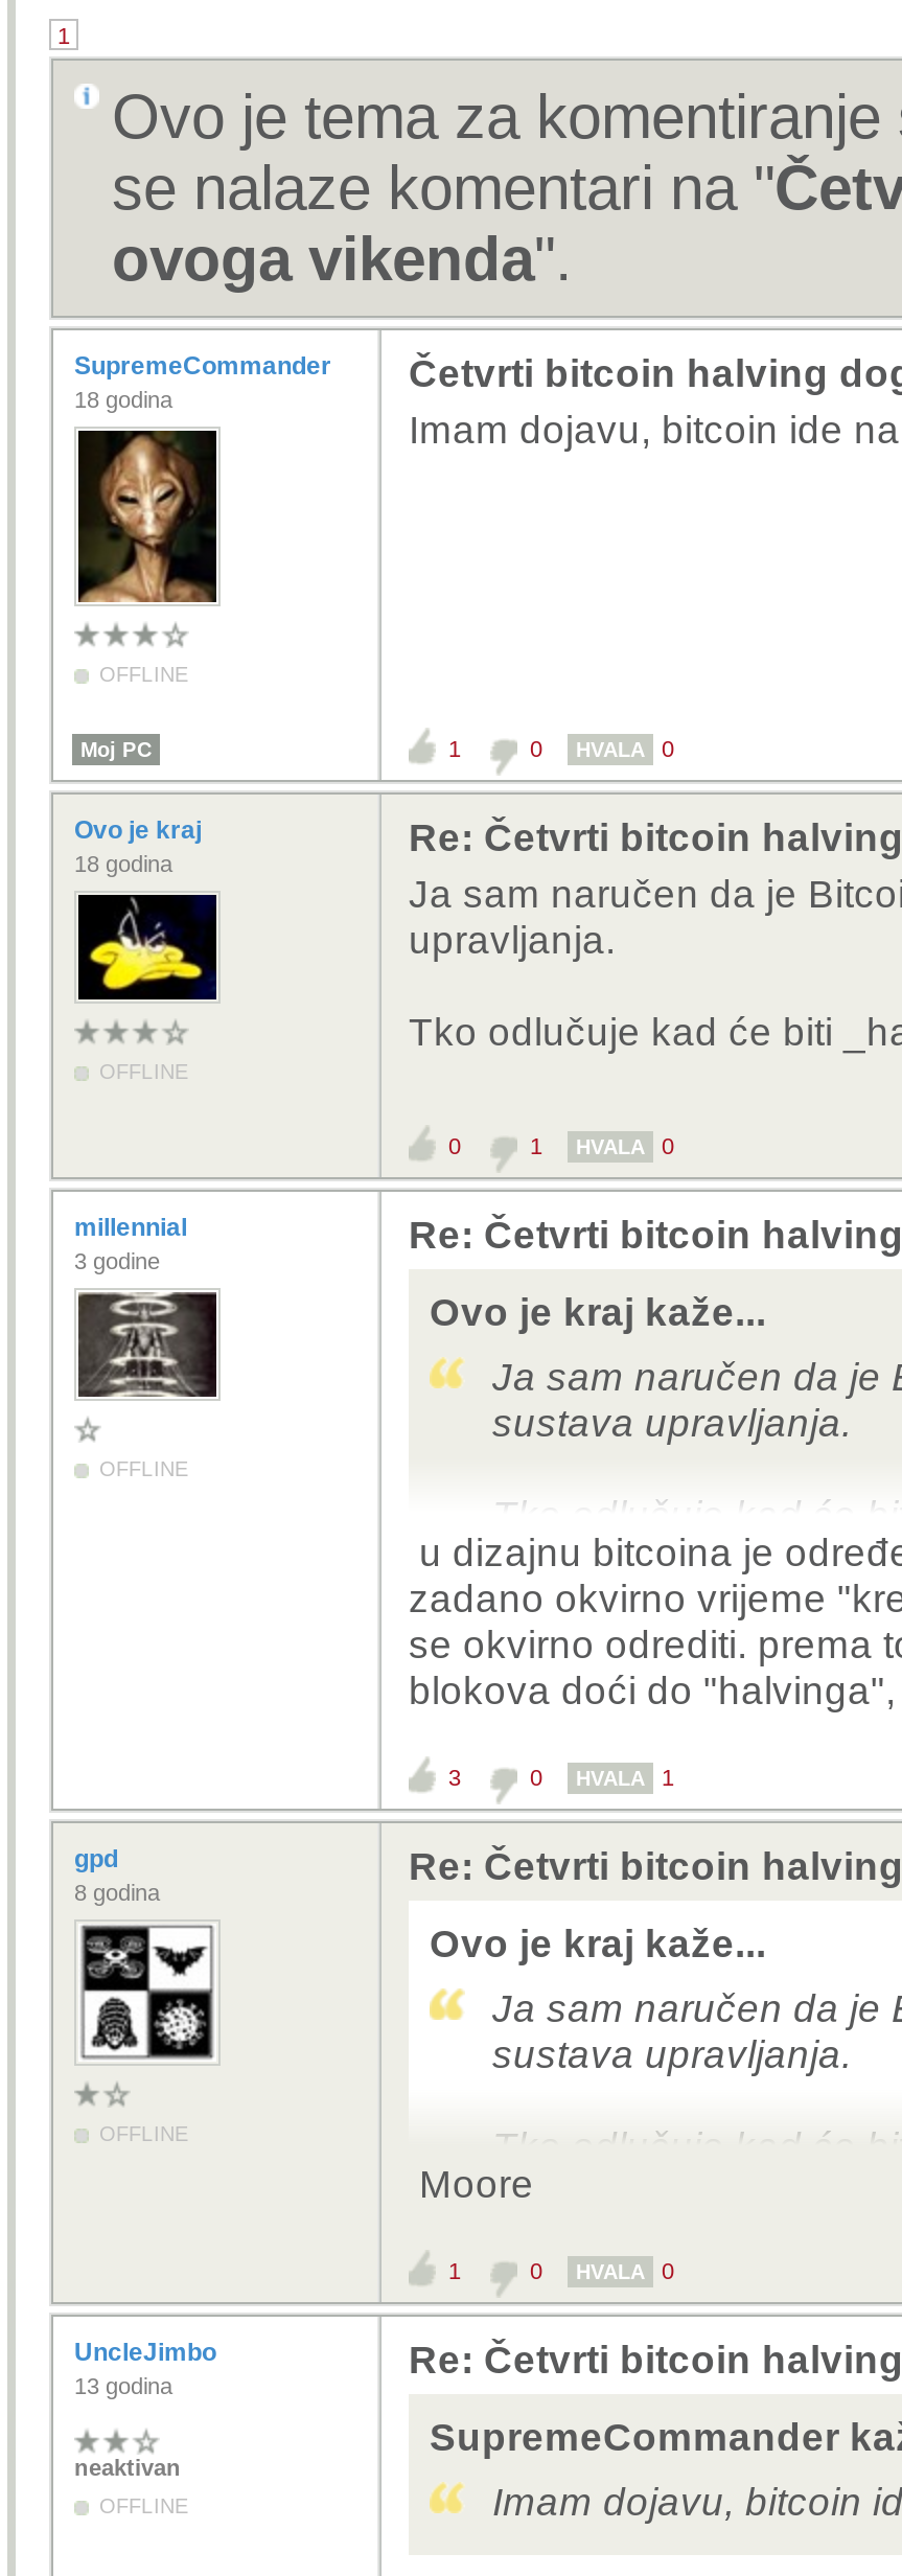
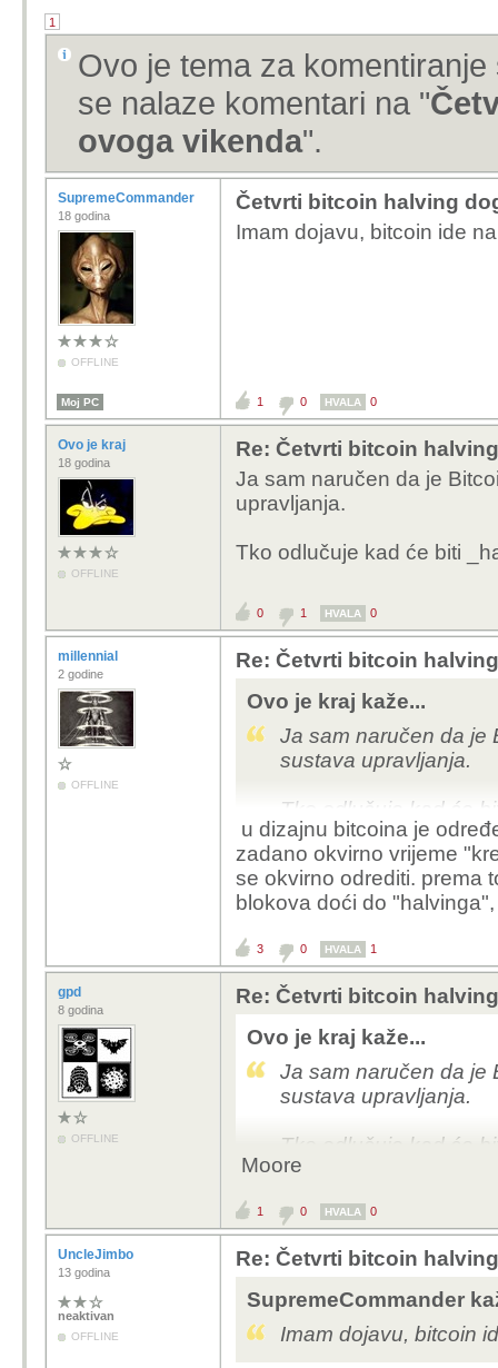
- 3 godine
+ 2 godine
